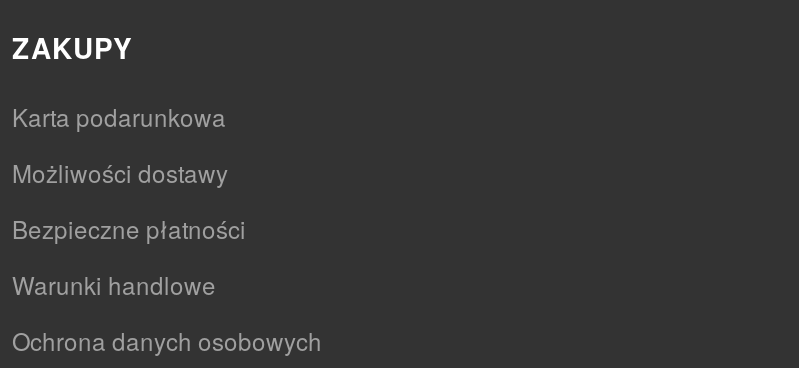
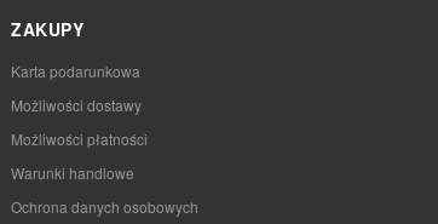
- Bezpieczne płatności
+ Możliwości płatności
